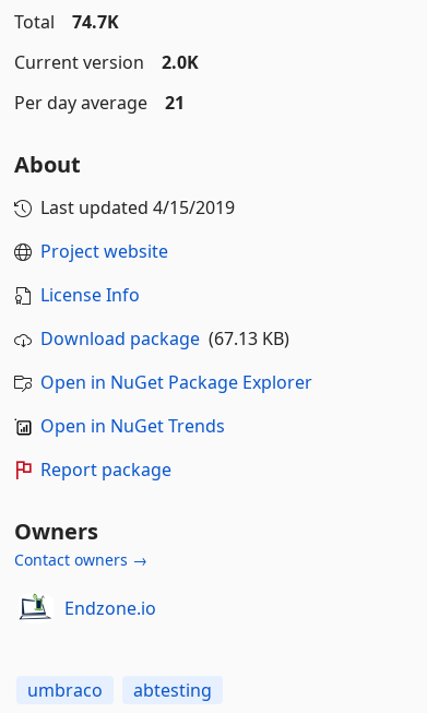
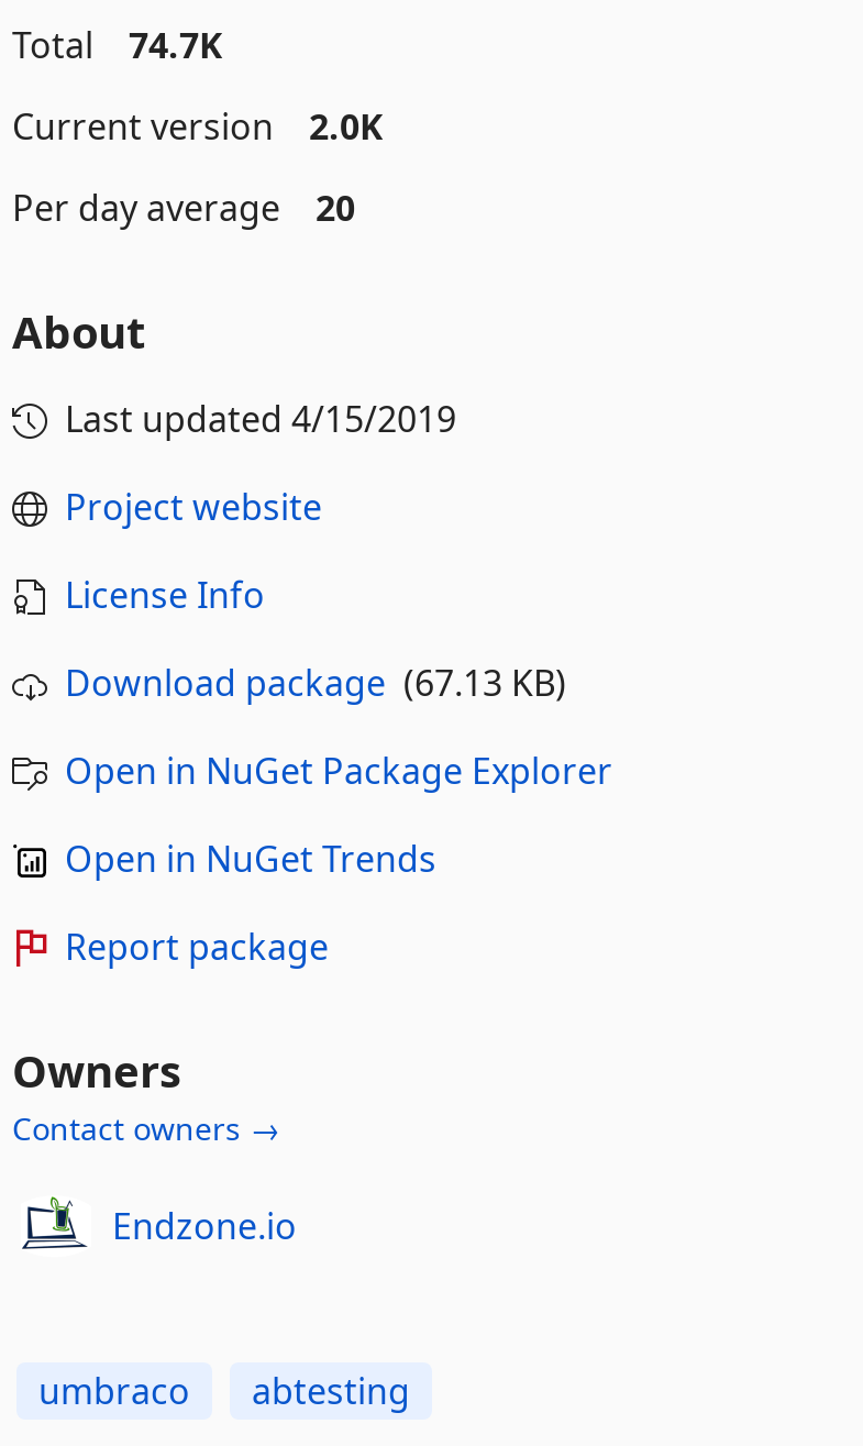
- Per day average 21
+ Per day average 20
